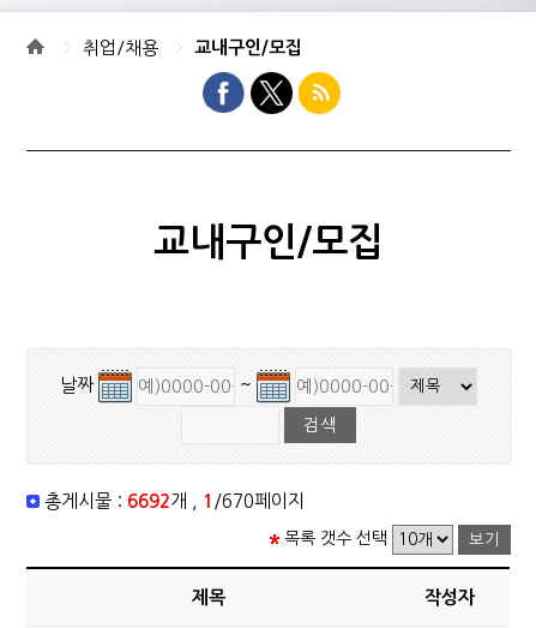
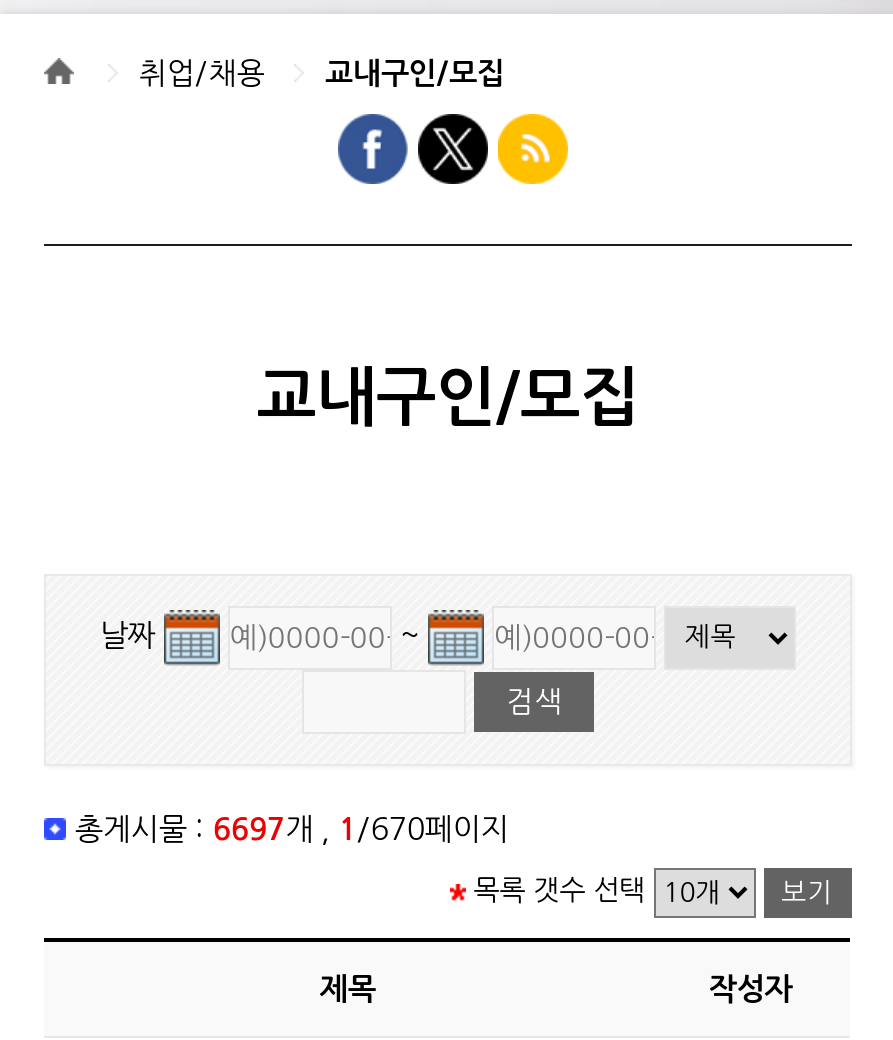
- 총게시물 : 6692 개 , 1 /670페이지
+ 총게시물 : 6697 개 , 1 /670페이지
